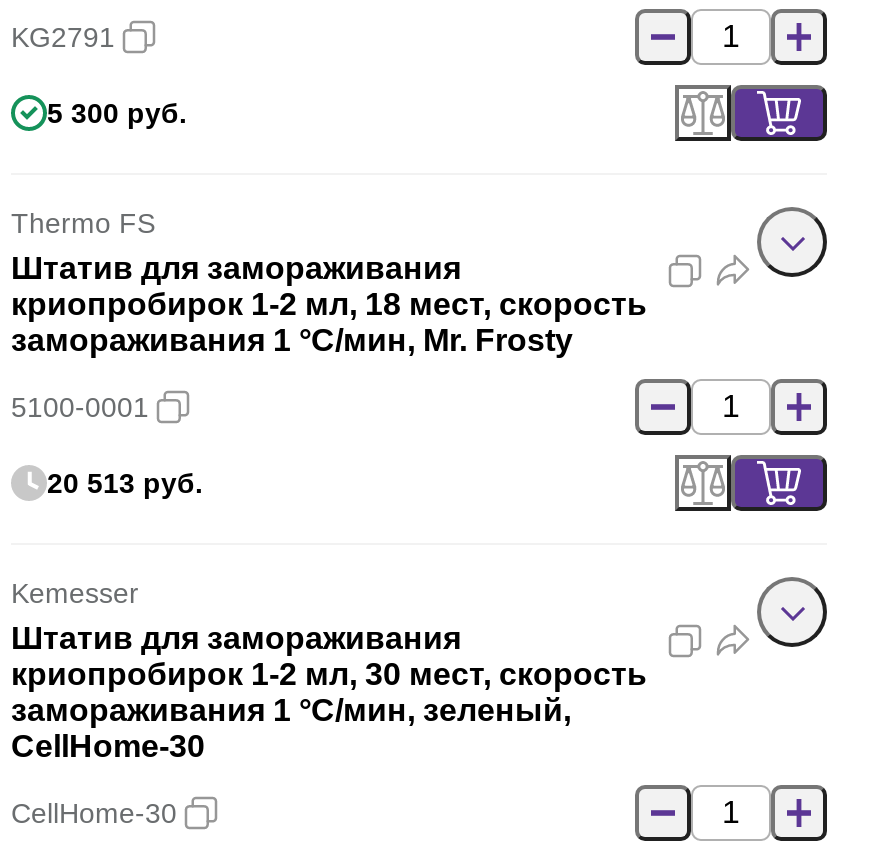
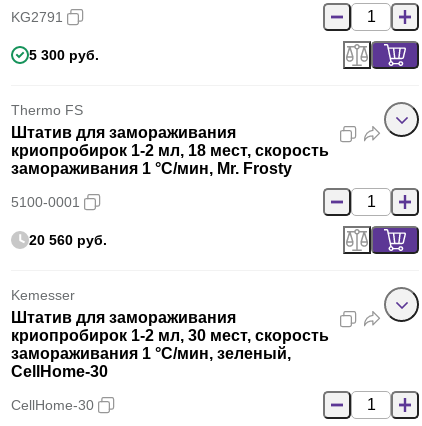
- 20 513 руб.
+ 20 560 руб.
